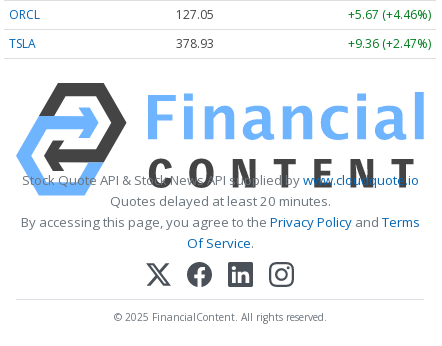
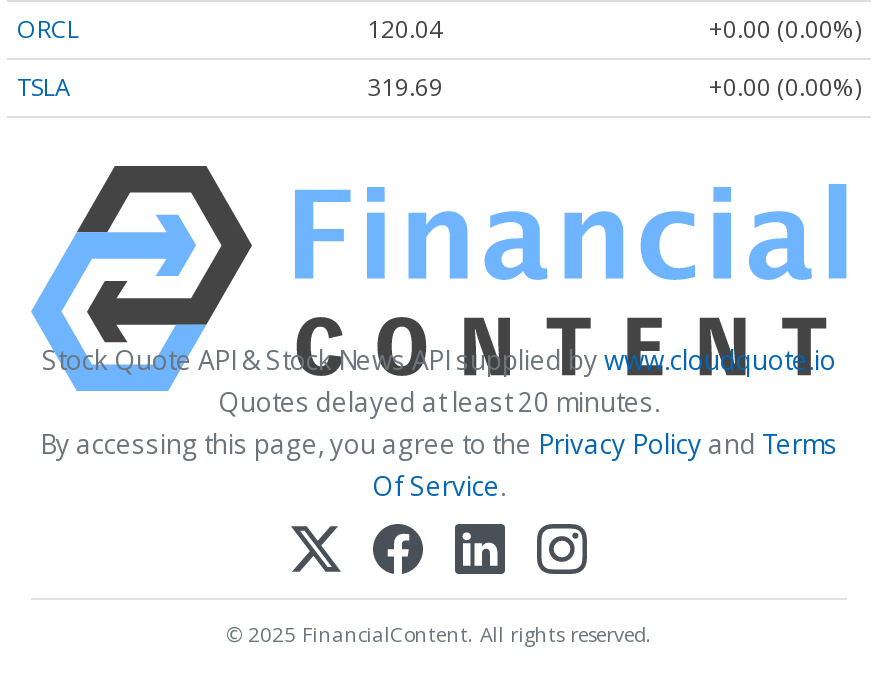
- 127.05
+ 120.04

- +5.67 (+4.46%)
+ +0.00 (0.00%)

- 378.93
+ 319.69

- +9.36 (+2.47%)
+ +0.00 (0.00%)
